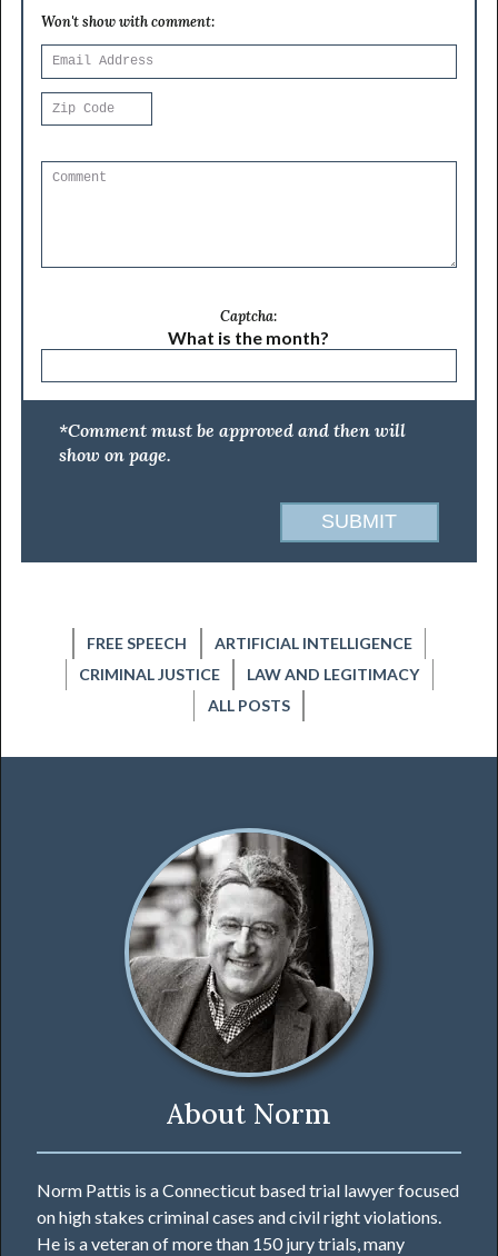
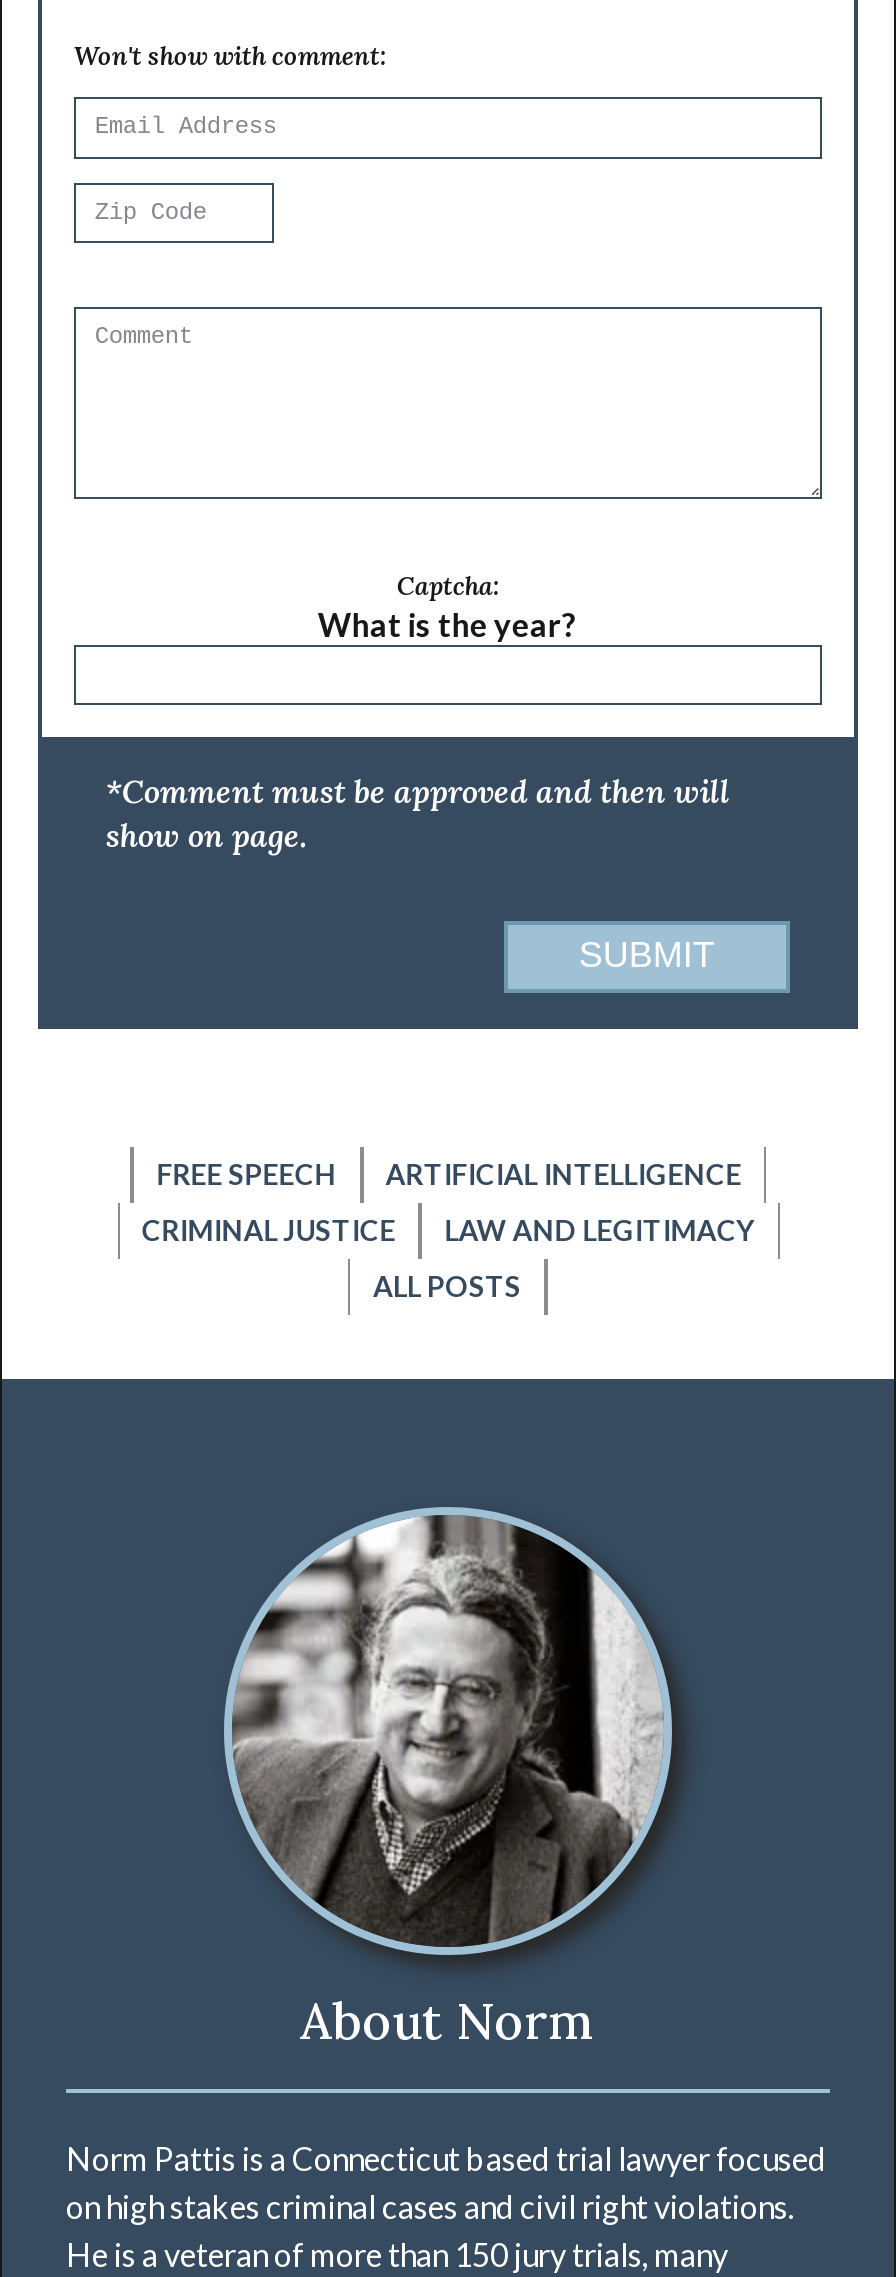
- What is the month?
+ What is the year?
